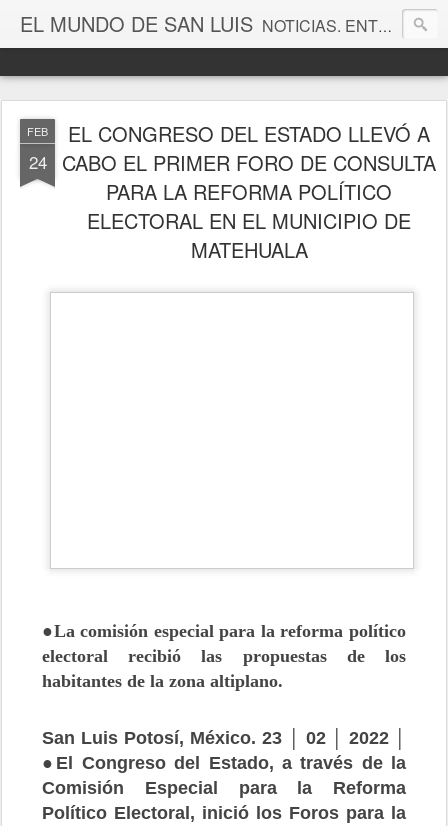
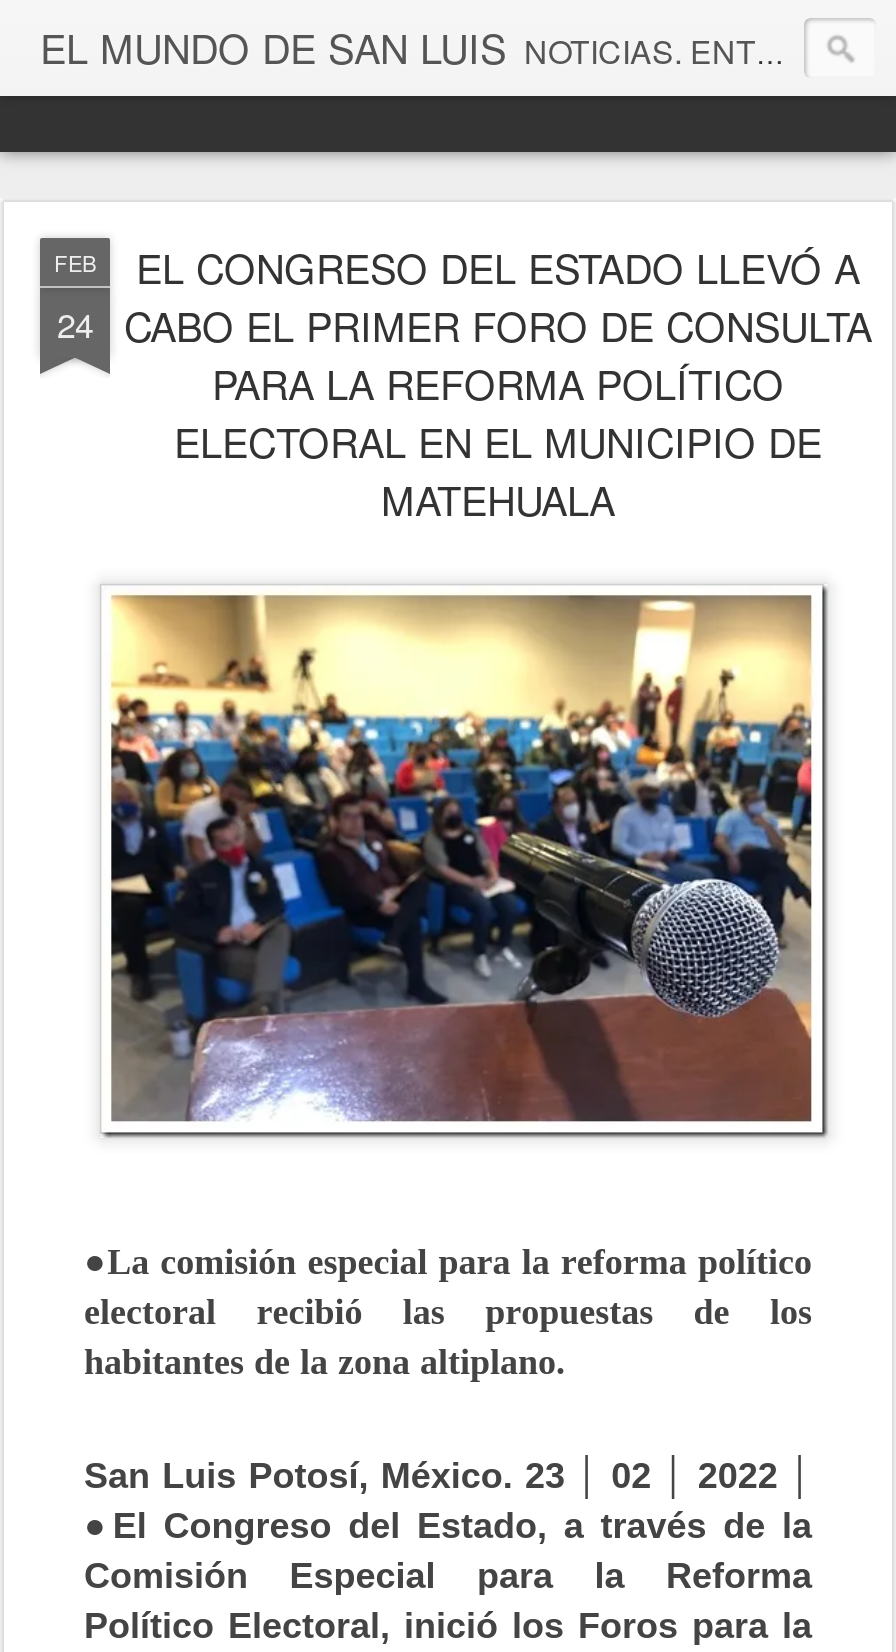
+ [image]
